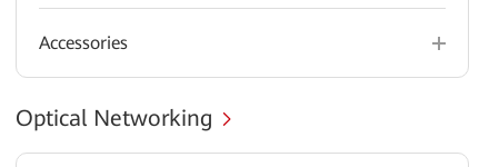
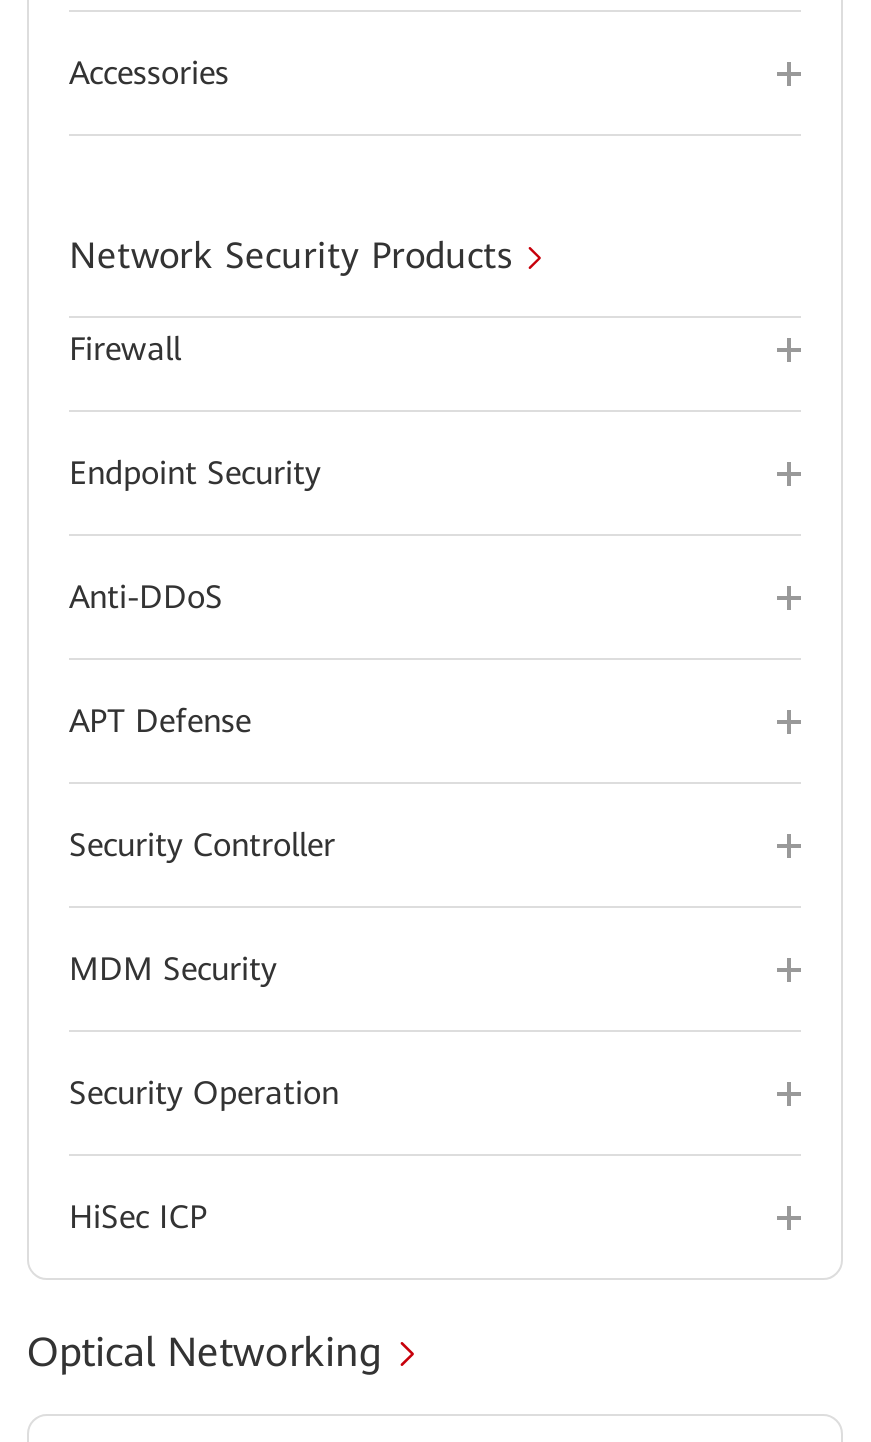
+ Network Security Products
+ Firewall
+ Endpoint Security
+ Anti-DDoS
+ APT Defense
+ Security Controller
+ MDM Security
+ Security Operation
+ HiSec ICP
